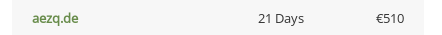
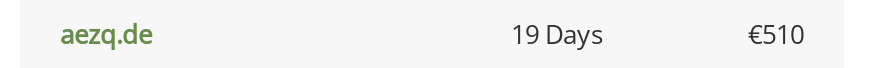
- 21 Days
+ 19 Days
